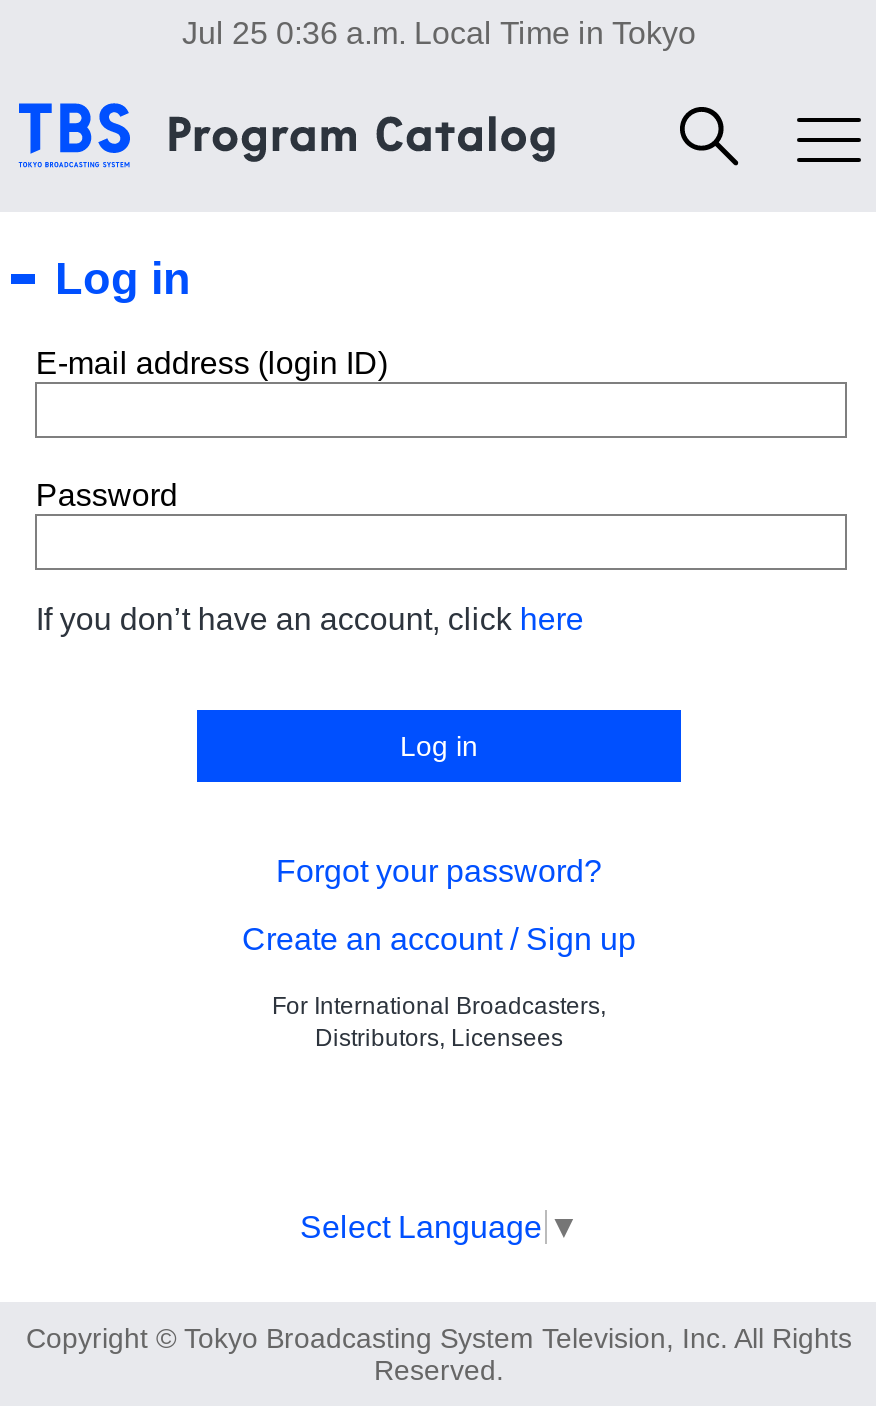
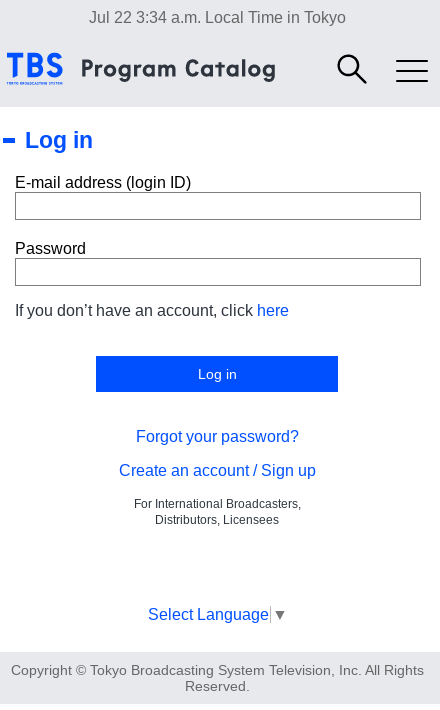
- Jul 25 0:36 a.m. Local Time in Tokyo
+ Jul 22 3:34 a.m. Local Time in Tokyo
